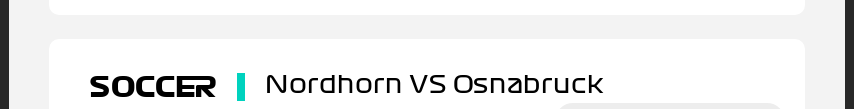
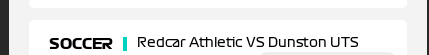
- Nordhorn VS Osnabruck
+ Redcar Athletic VS Dunston UTS
